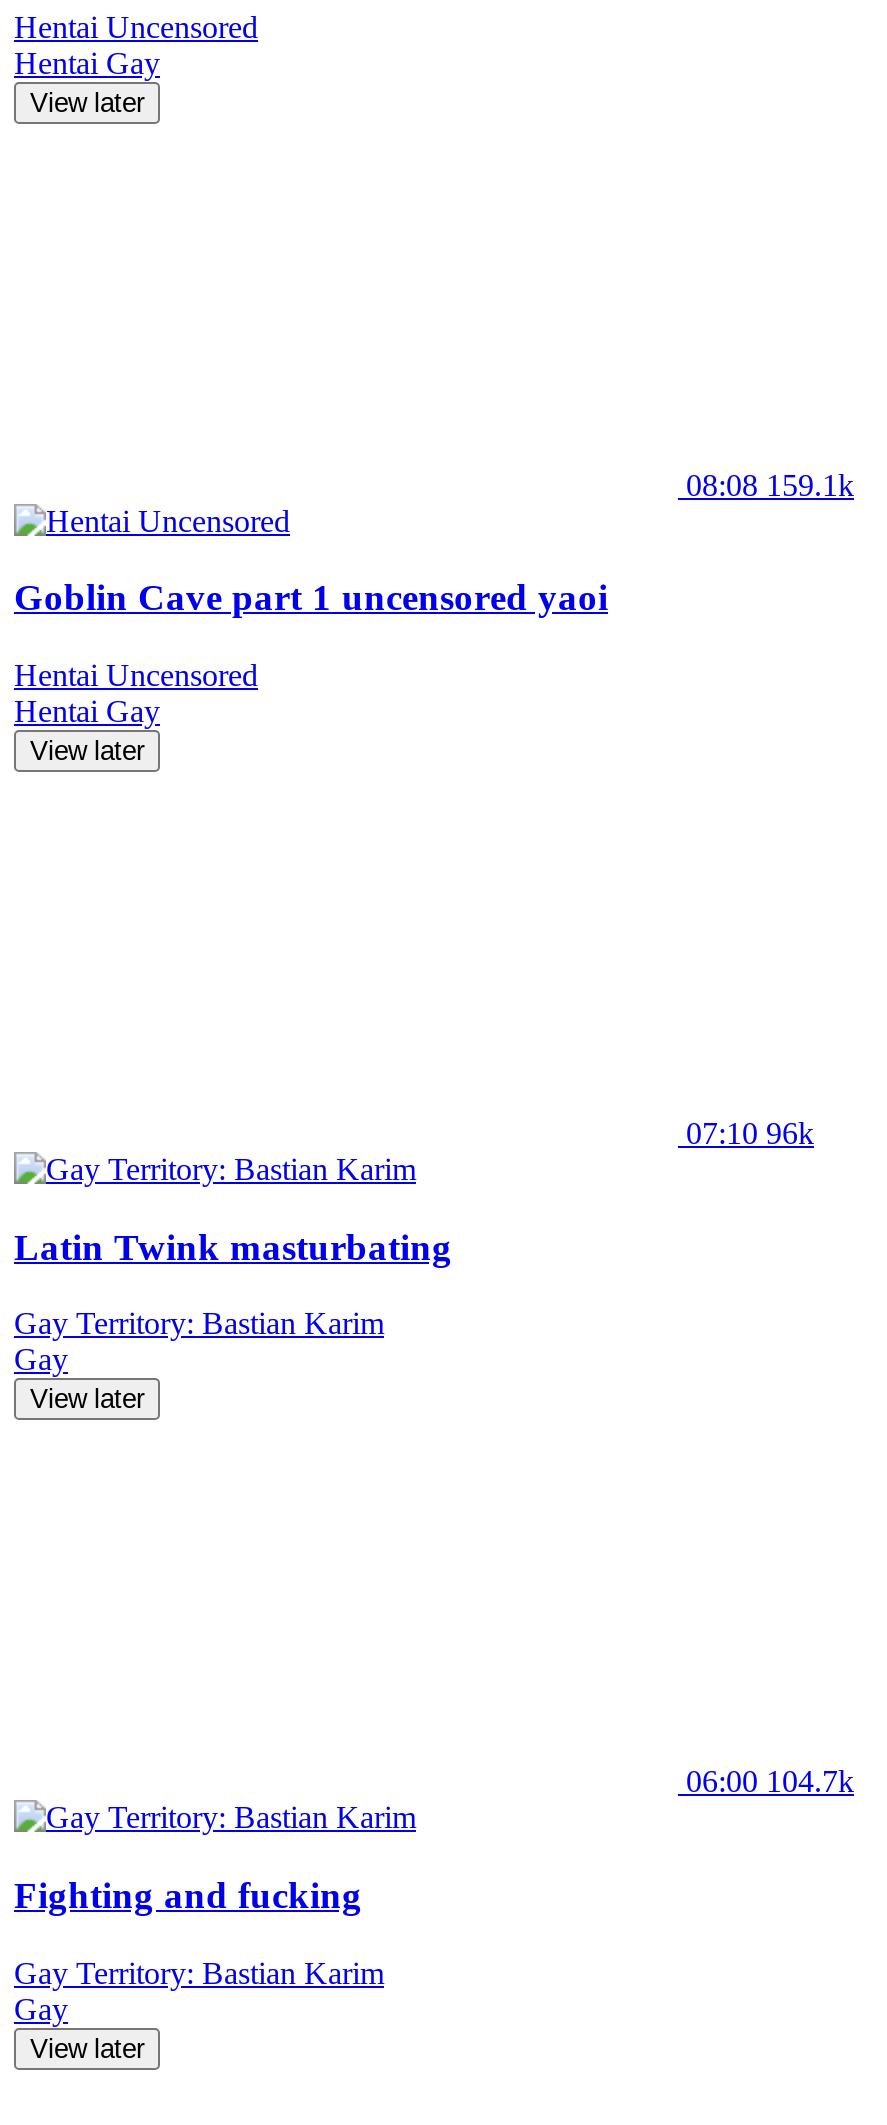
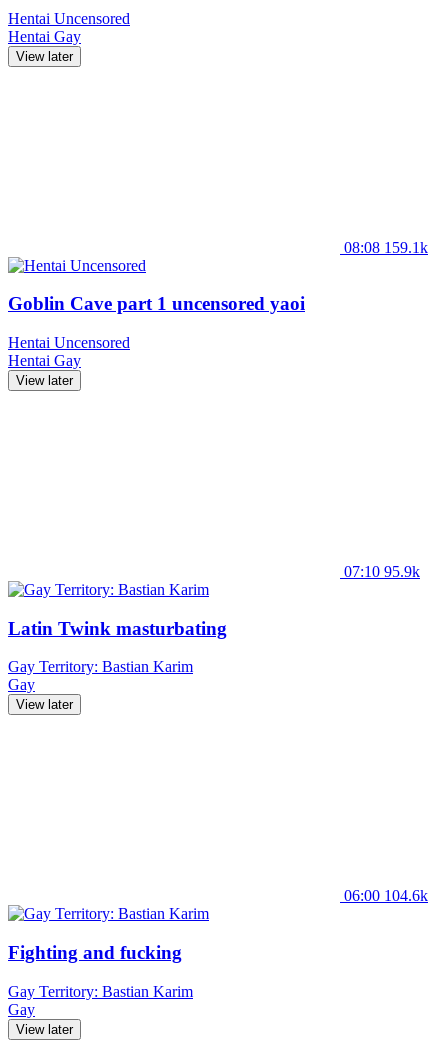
- 07:10 96k
+ 07:10 95.9k

- 06:00 104.7k
+ 06:00 104.6k
